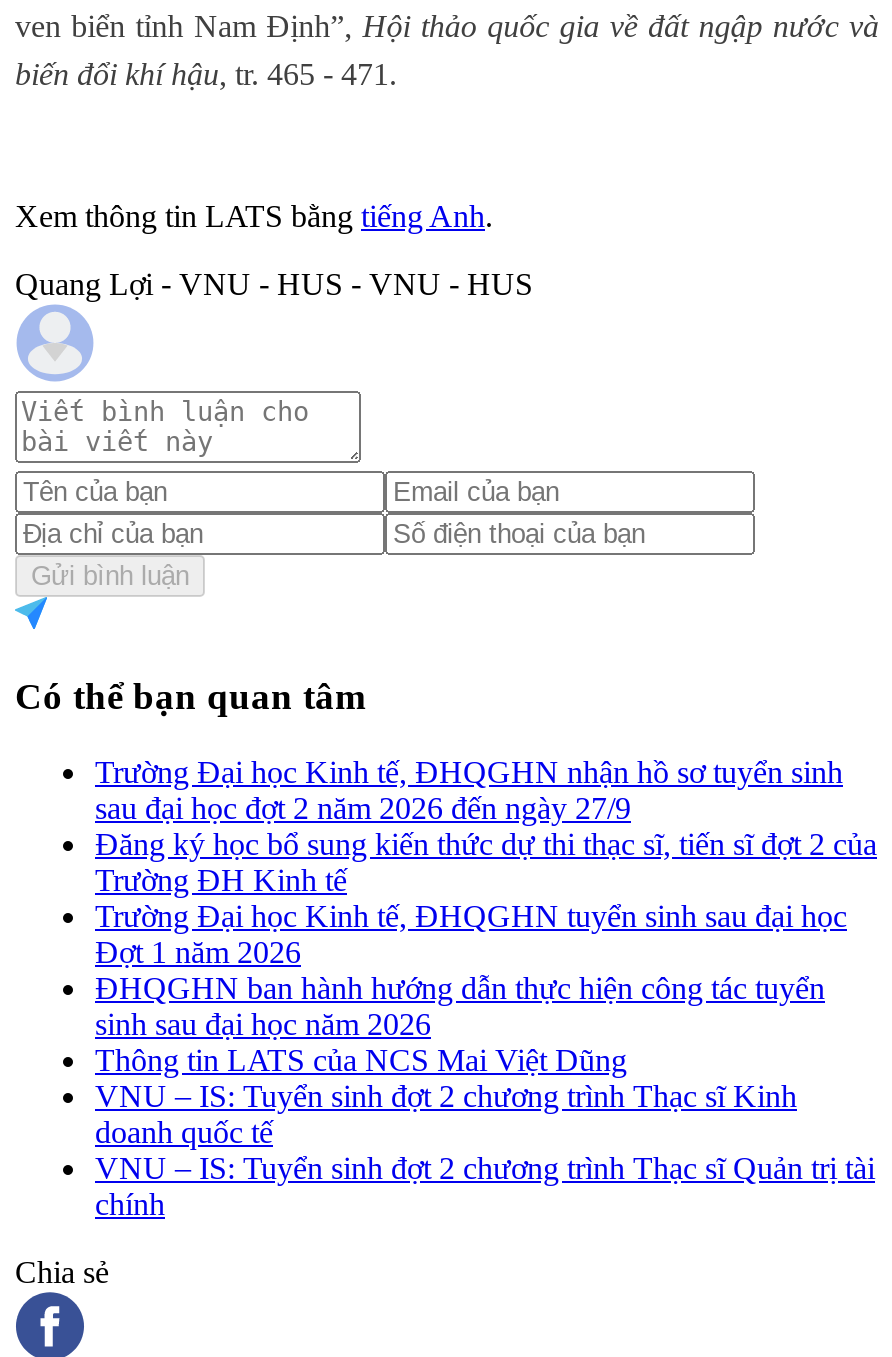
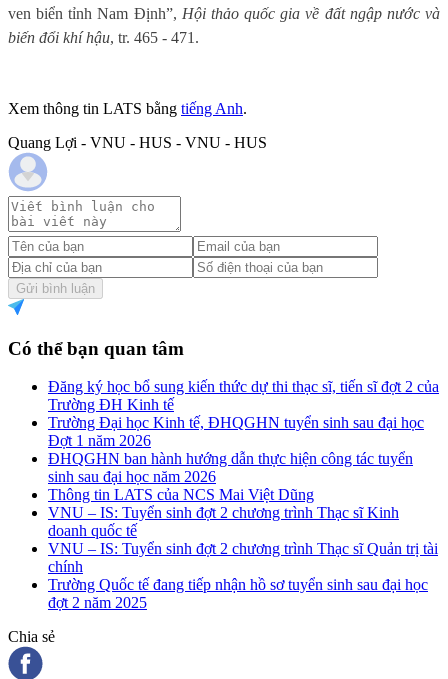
- Trường Đại học Kinh tế, ĐHQGHN nhận hồ sơ tuyển sinh
- sau đại học đợt 2 năm 2026 đến ngày 27/9

moved up: Đăng ký học bổ sung kiến thức dự thi thạc sĩ, tiến sĩ đợt 2 của | Trường ĐH Kinh tế | Trường Đại học Kinh tế, ĐHQGHN tuyển sinh sau đại học | ... | VNU – IS: Tuyển sinh đợt 2 chương trình Thạc sĩ Quản trị tài | chính

+ Trường Quốc tế đang tiếp nhận hồ sơ tuyển sinh sau đại học
+ đợt 2 năm 2025
